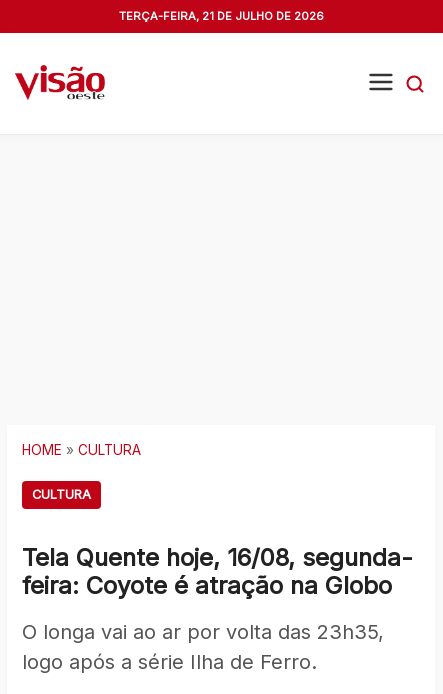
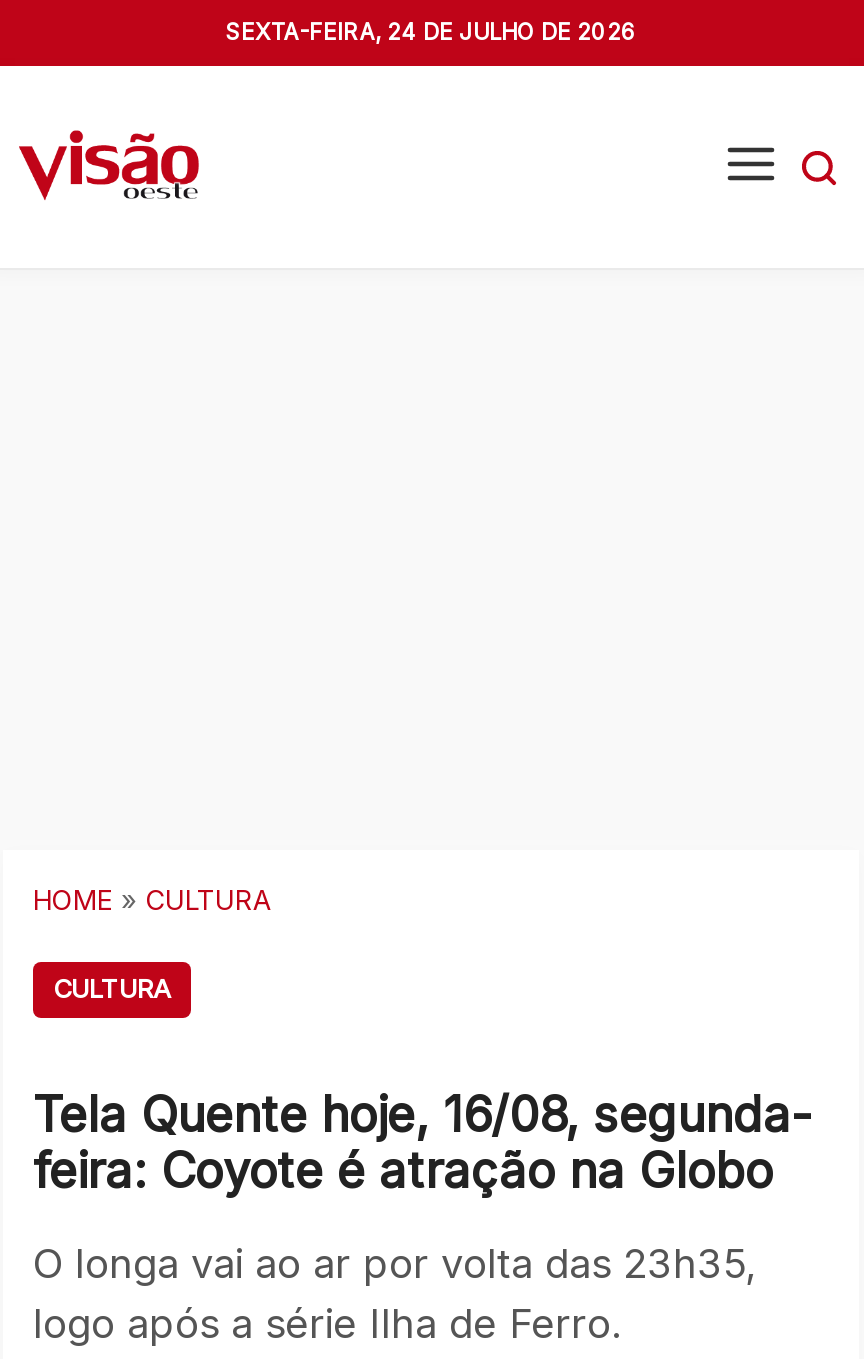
- TERÇA-FEIRA, 21 DE JULHO DE 2026
+ SEXTA-FEIRA, 24 DE JULHO DE 2026
